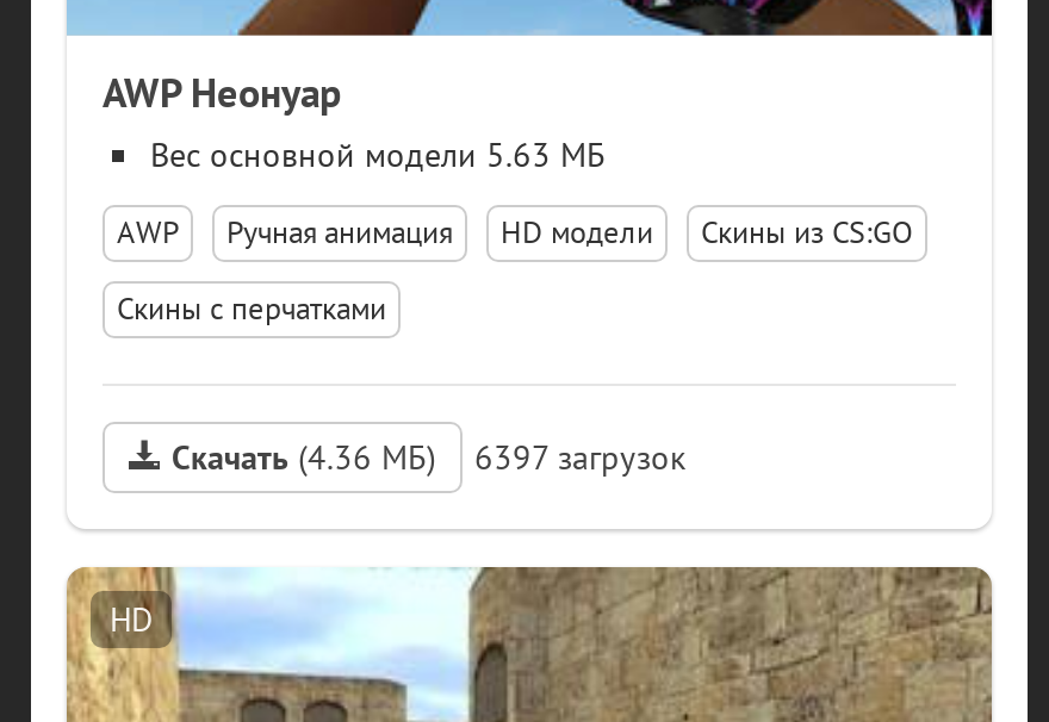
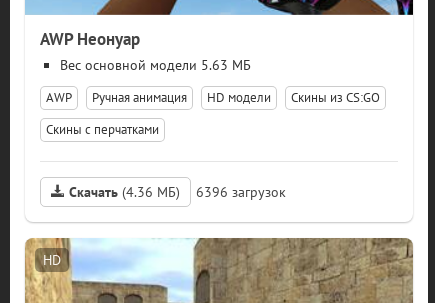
- Скачать (4.36 МБ) 6397
+ Скачать (4.36 МБ) 6396
